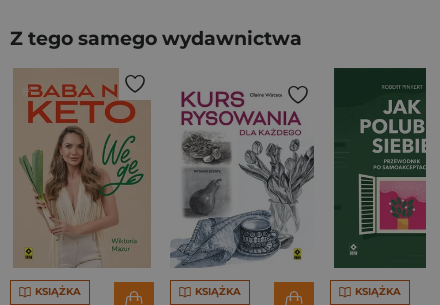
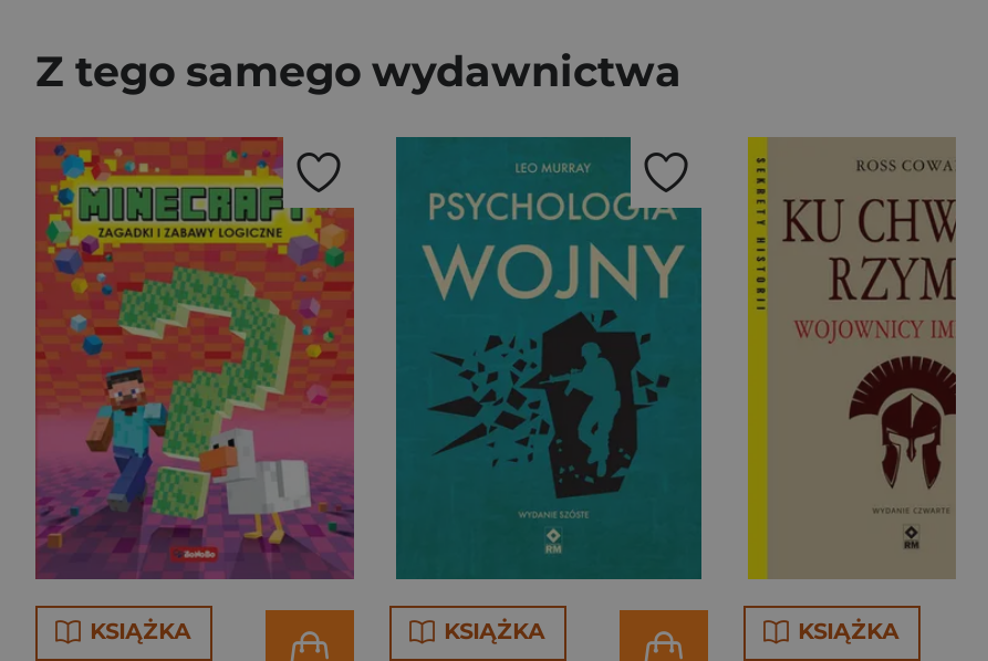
- [image]
+ [image]

- [image]
+ [image]

- [image]
+ [image]
